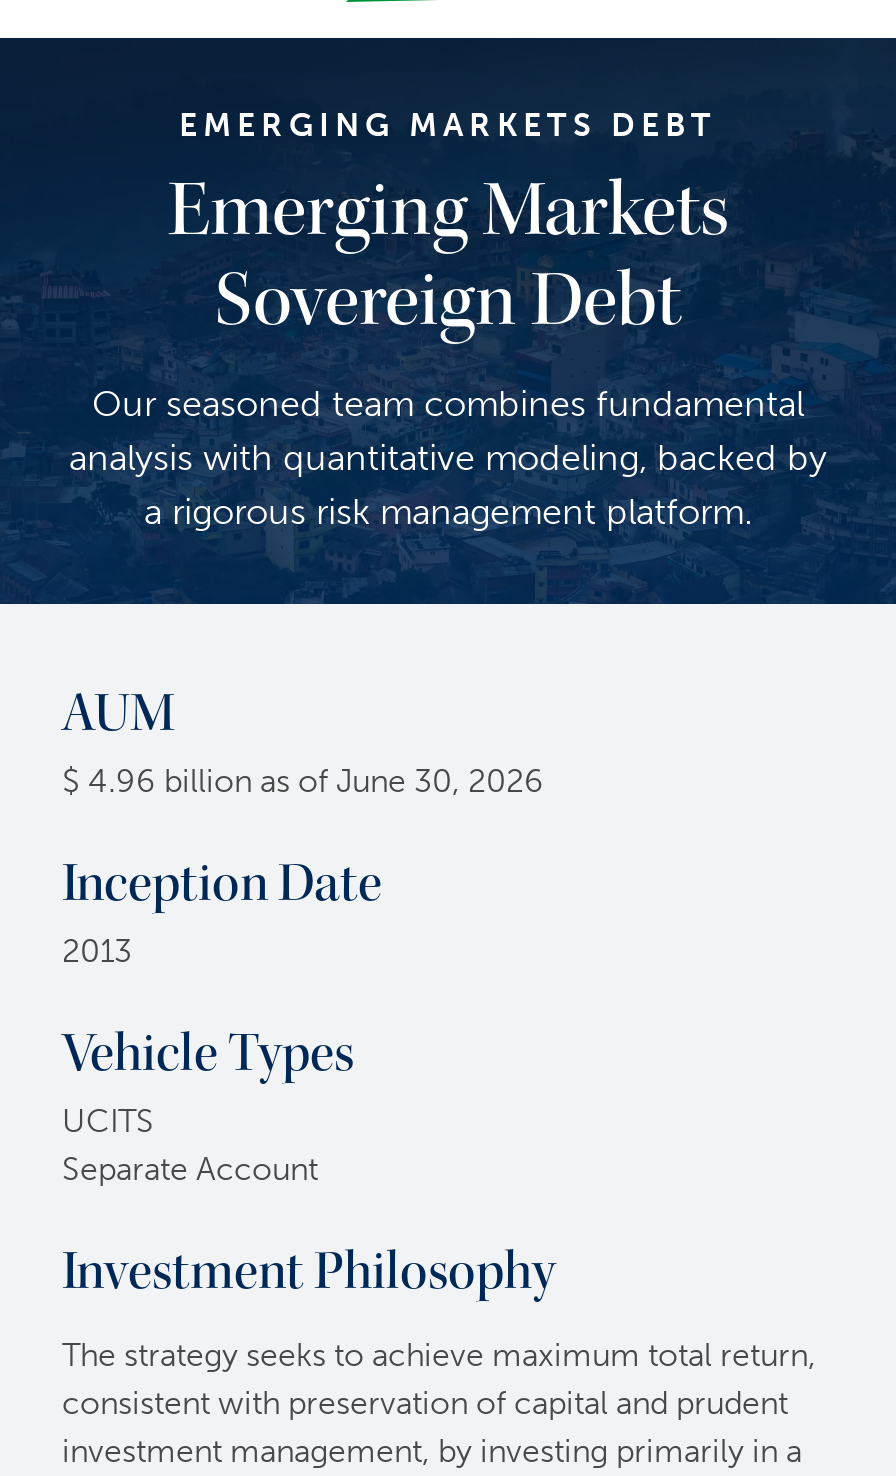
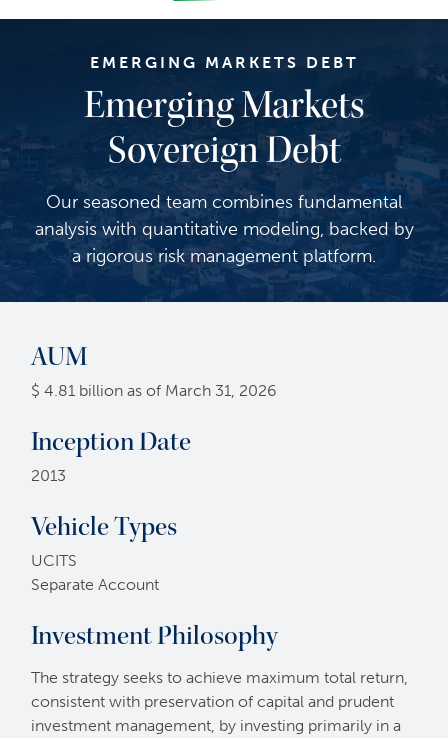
- $ 4.96 billion as of June 30, 2026
+ $ 4.81 billion as of March 31, 2026
